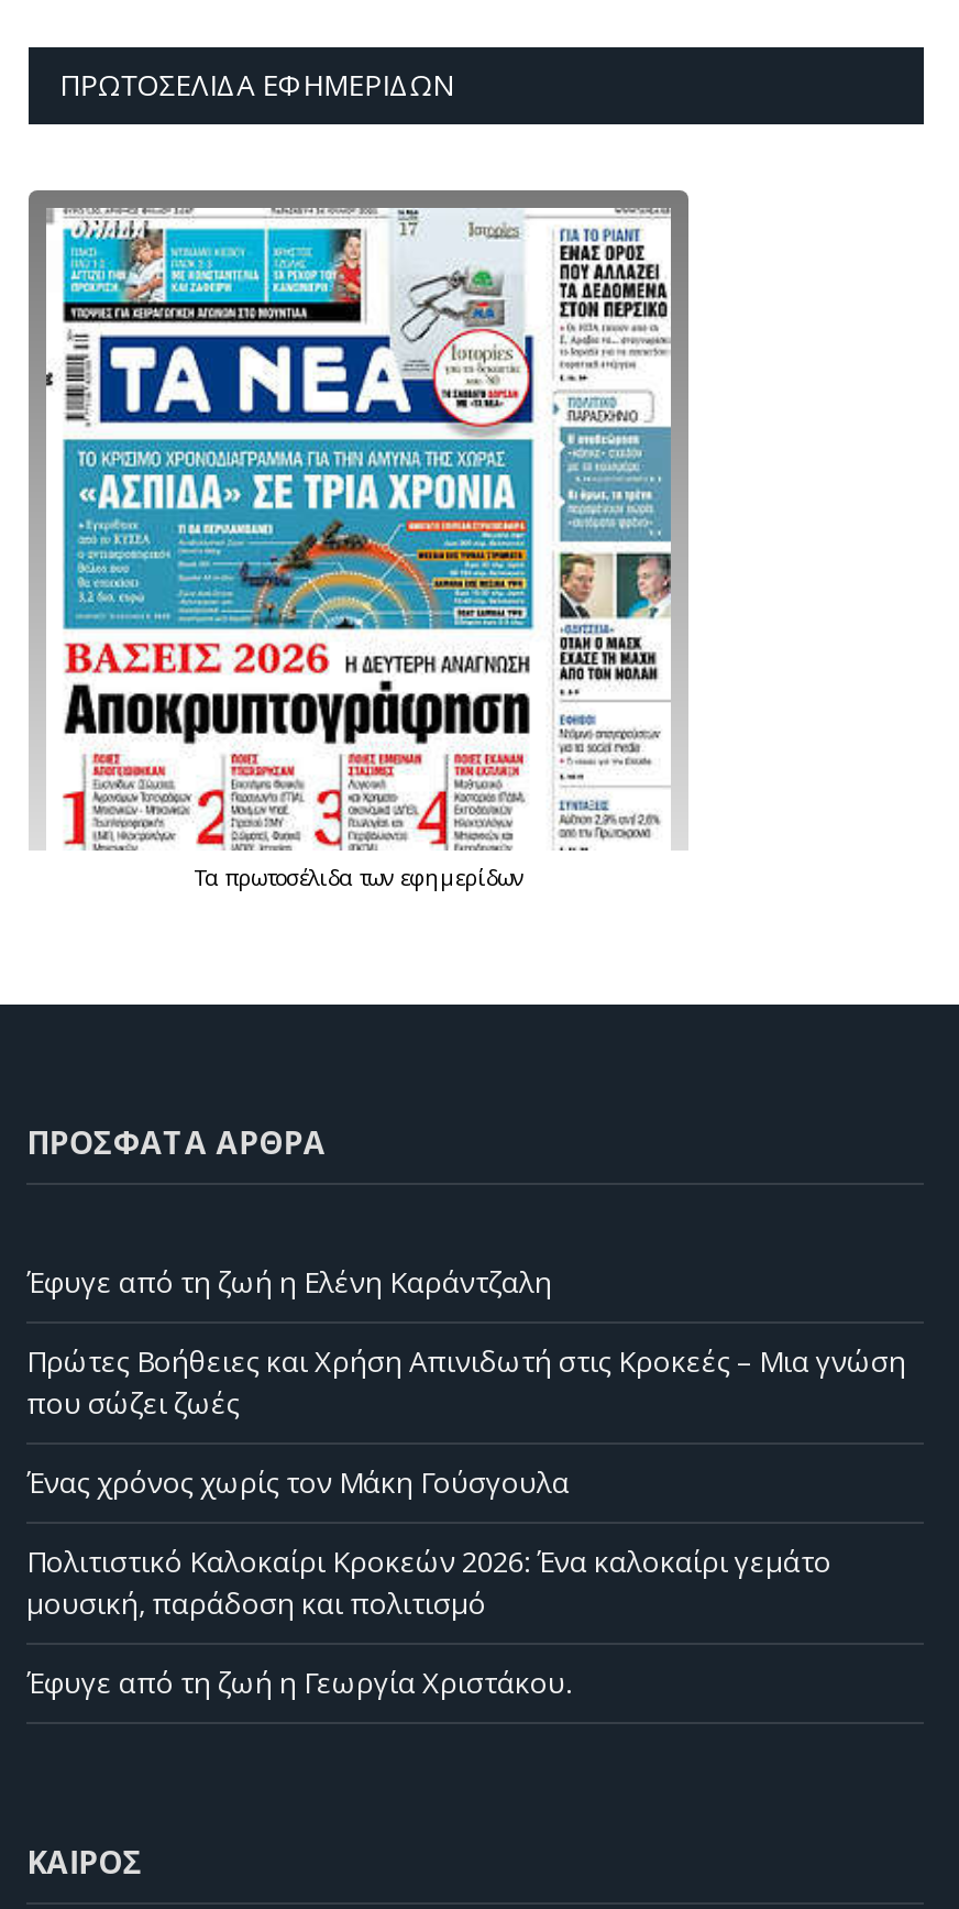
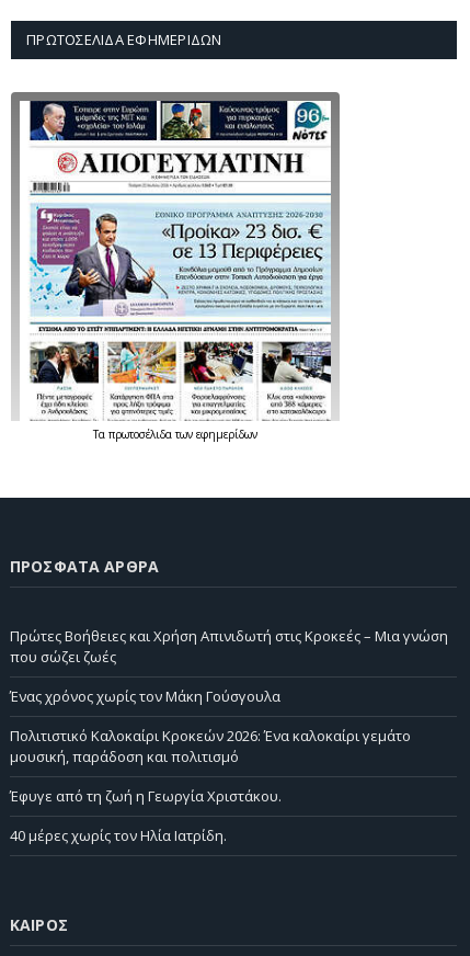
- [image]
+ [image]

- Έφυγε από τη ζωή η Ελένη Καράντζαλη

moved up: Πρώτες Βοήθειες και Χρήση Απινιδωτή στις Κροκεές – Μια γνώση | που σώζει ζωές | Ένας χρόνος χωρίς τον Μάκη Γούσγουλα | Πολιτιστικό Καλοκαίρι Κροκεών 2026: Ένα καλοκαίρι γεμάτο | μουσική, παράδοση και πολιτισμό | Έφυγε από τη ζωή η Γεωργία Χριστάκου.

+ 40 μέρες χωρίς τον Ηλία Ιατρίδη.
